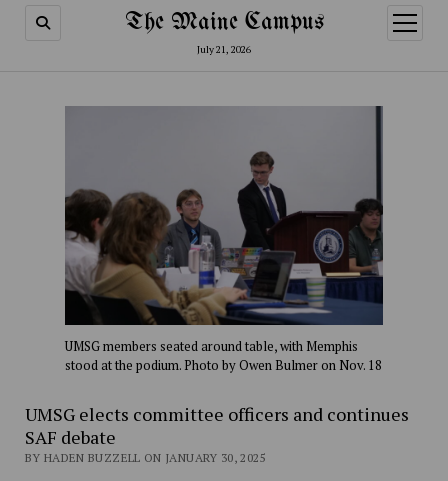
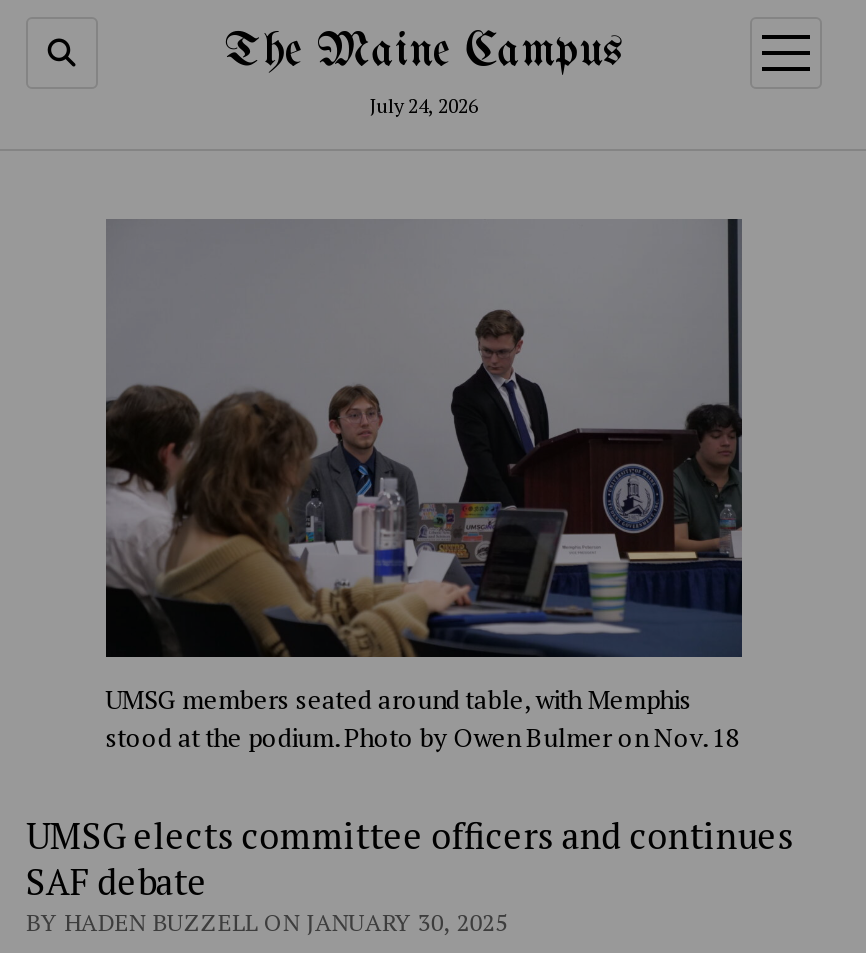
- July 21, 2026
+ July 24, 2026
